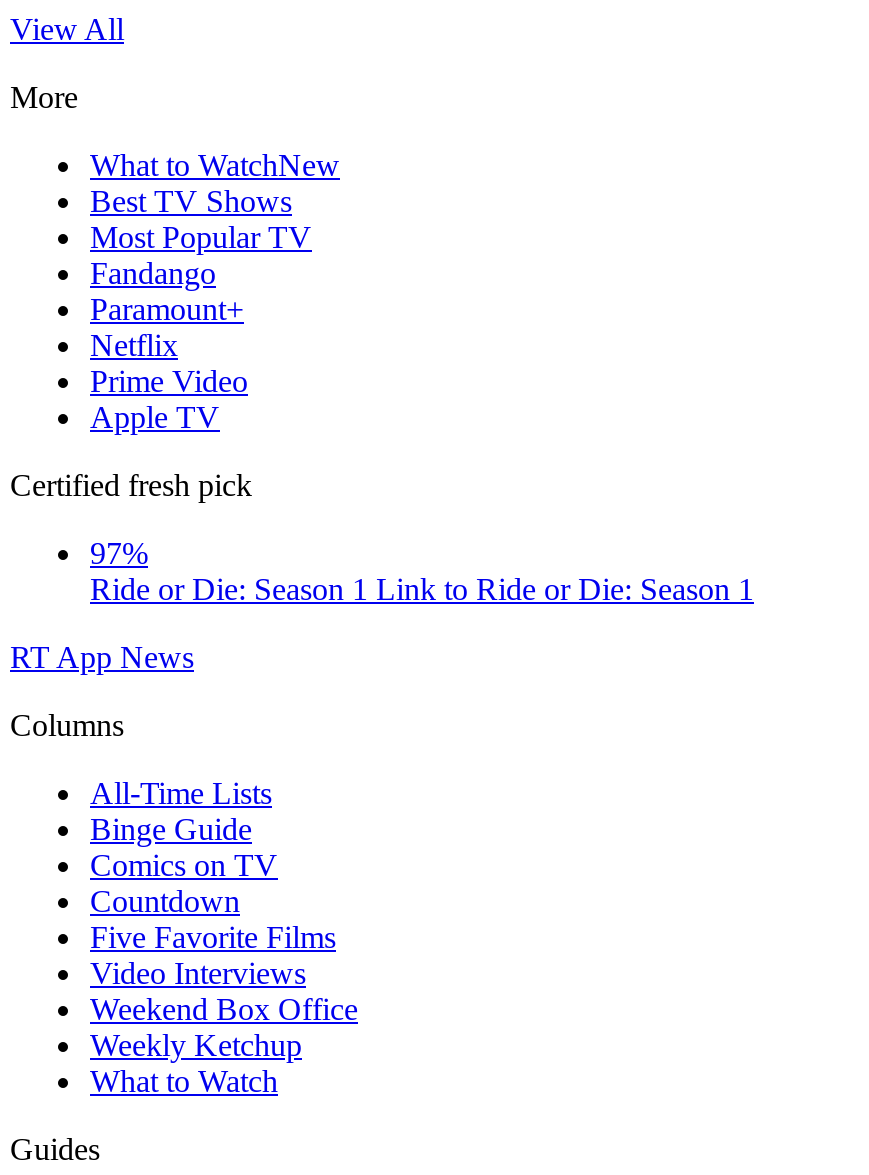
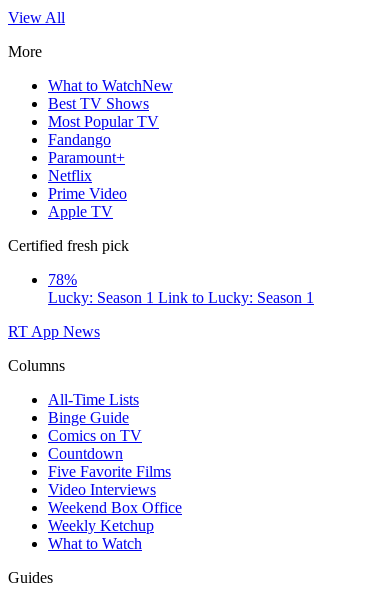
- 97%
- Ride or Die: Season 1 Link to Ride or Die: Season 1
+ 78%
+ Lucky: Season 1 Link to Lucky: Season 1
